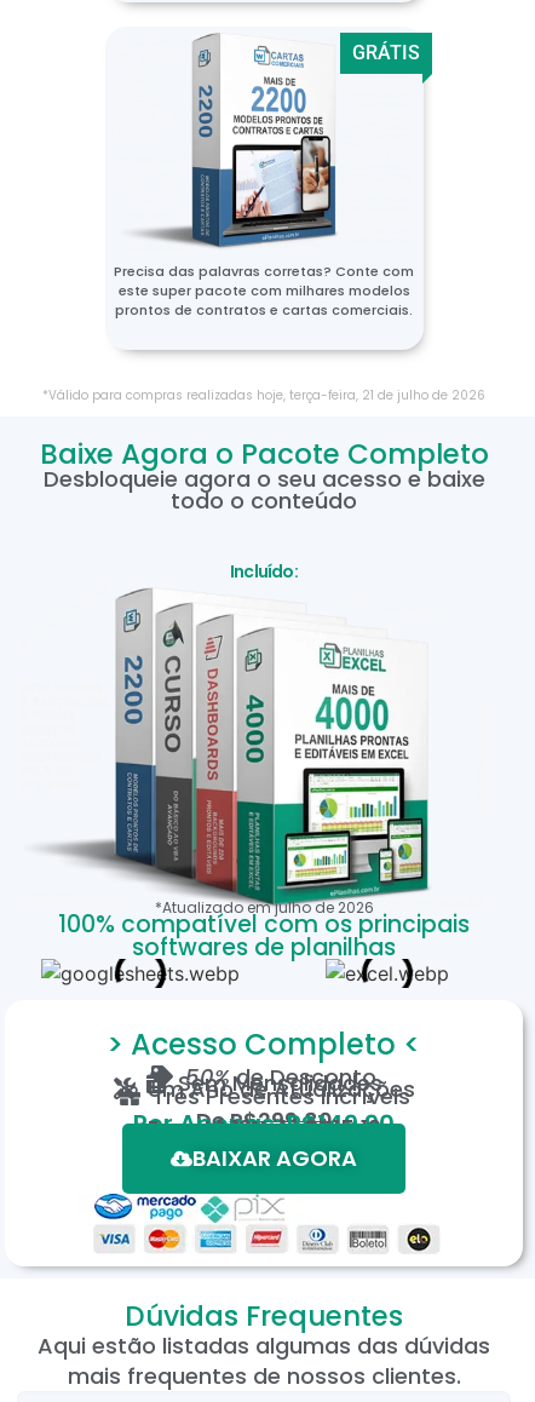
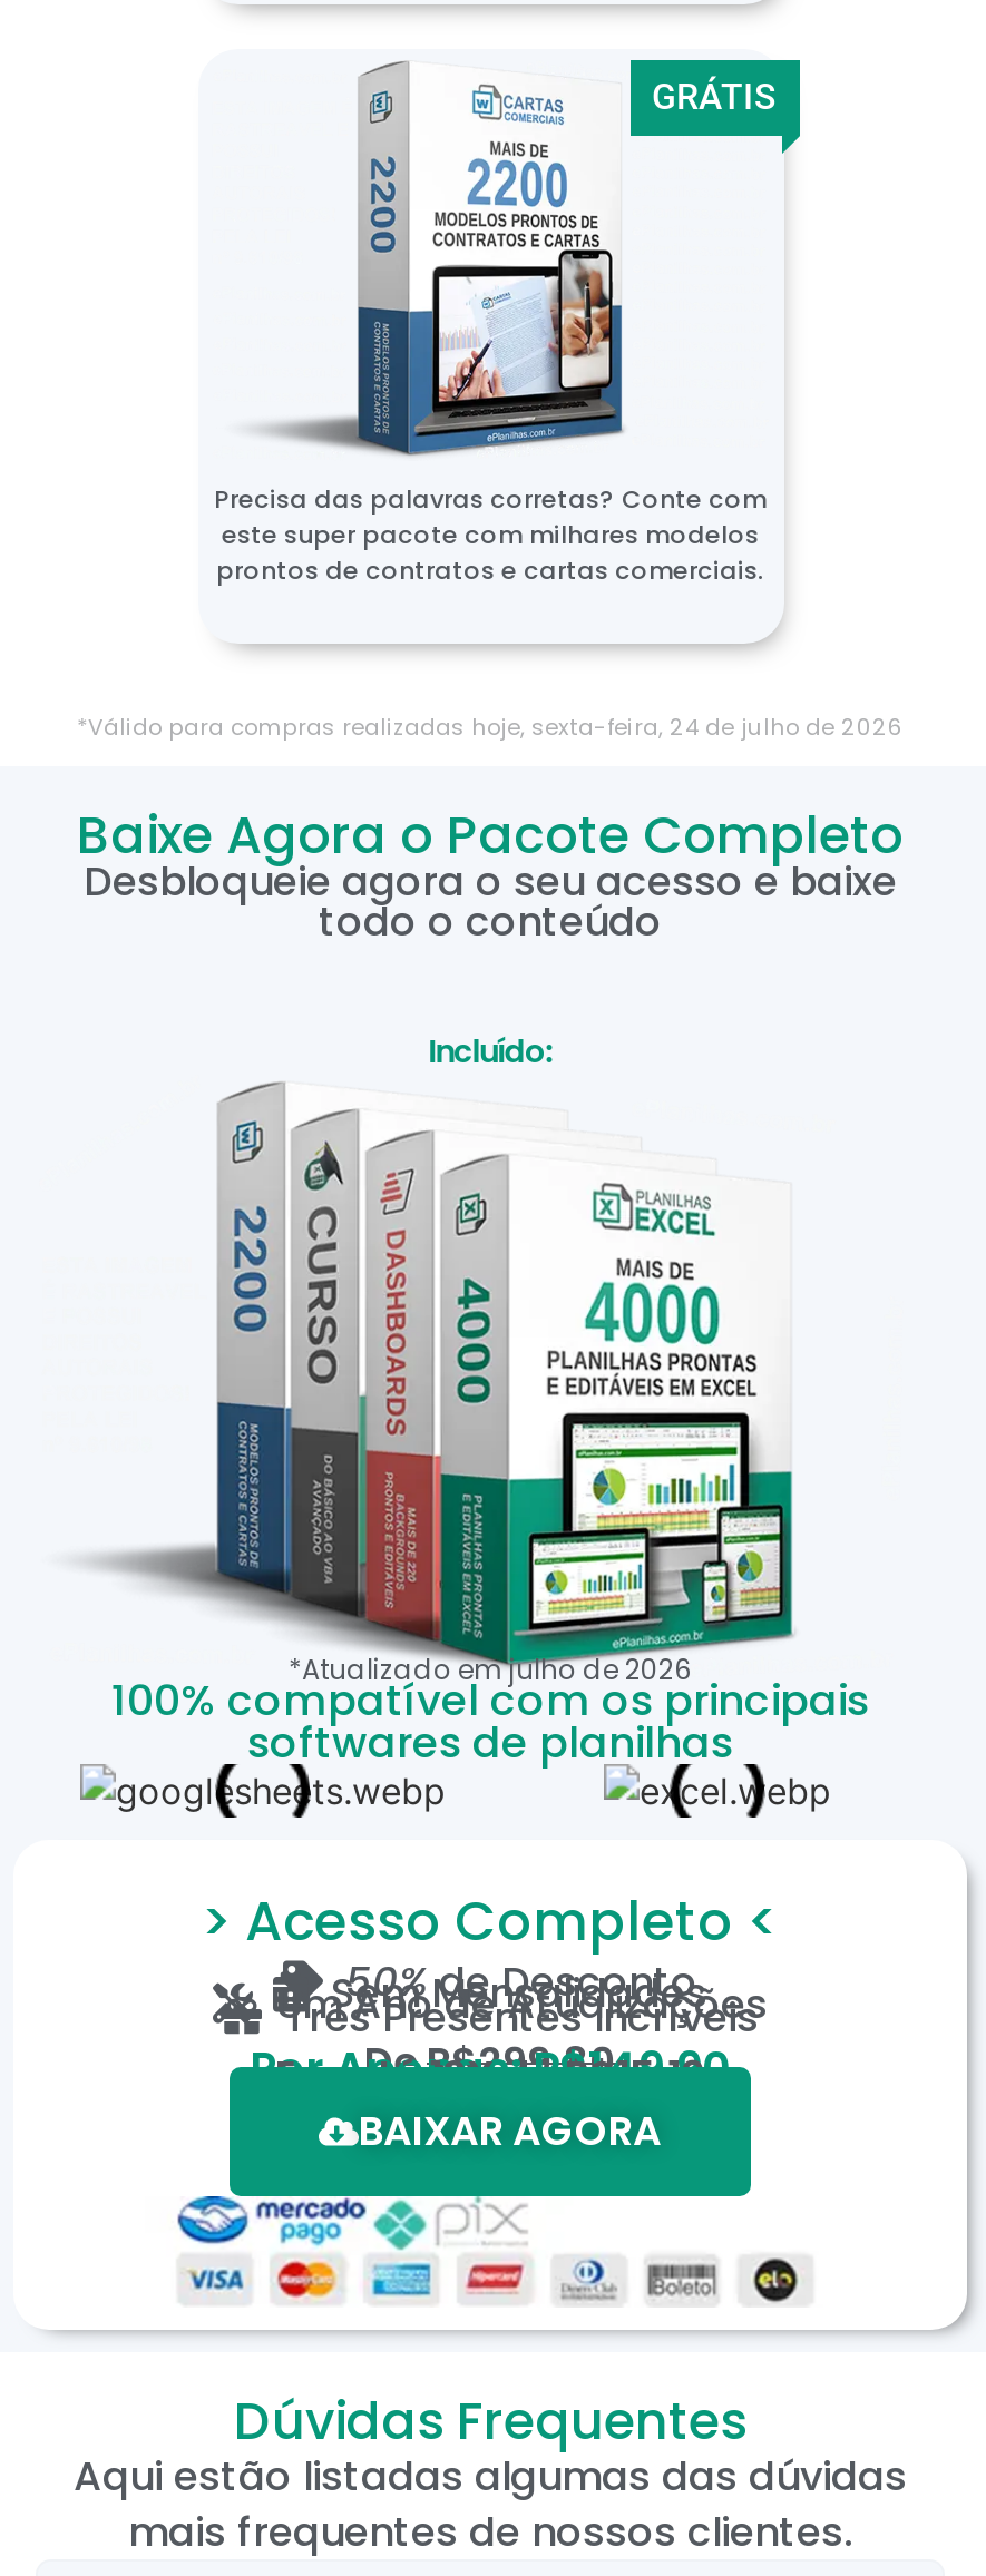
- *Válido para compras realizadas hoje, terça-feira, 21 de julho de 2026
+ *Válido para compras realizadas hoje, sexta-feira, 24 de julho de 2026
